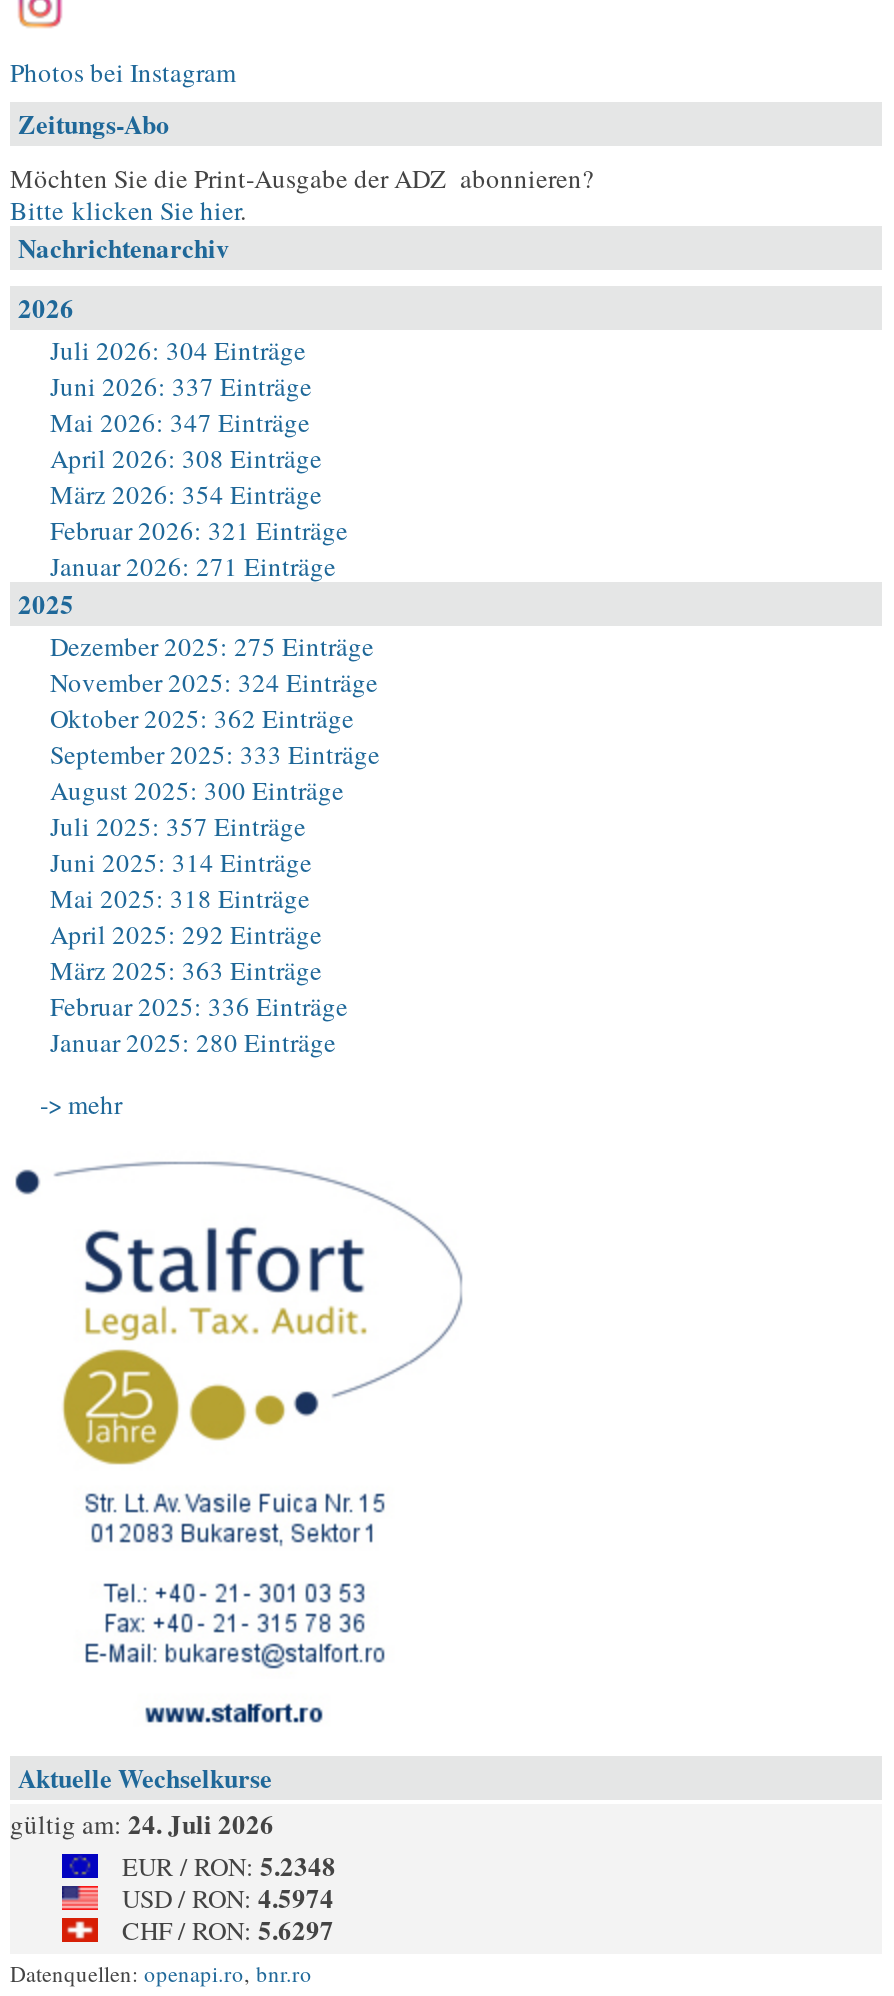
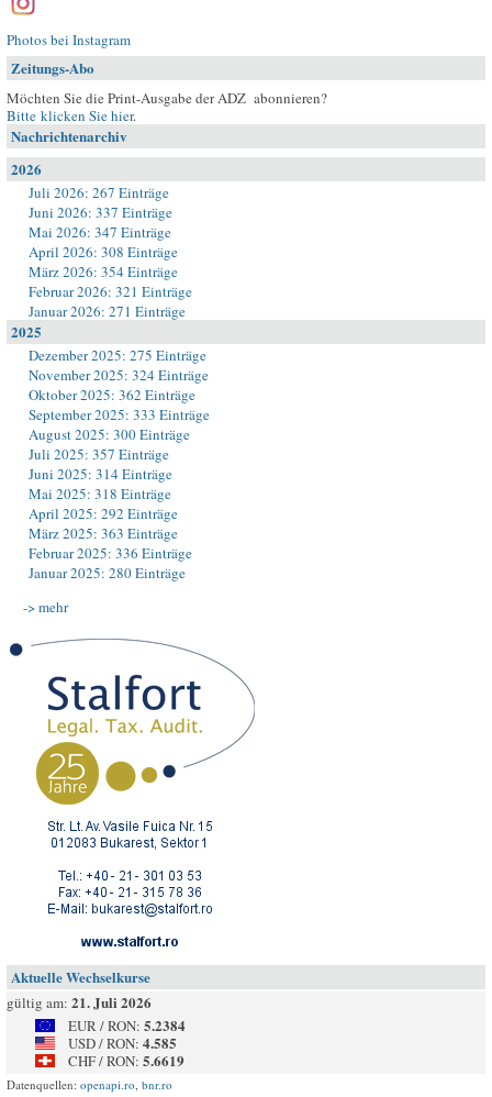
- Juli 2026: 304 Einträge
+ Juli 2026: 267 Einträge

- gültig am: 24. Juli 2026
+ gültig am: 21. Juli 2026

- EUR / RON: 5.2348
+ EUR / RON: 5.2384

- USD / RON: 4.5974
+ USD / RON: 4.585

- CHF / RON: 5.6297
+ CHF / RON: 5.6619
